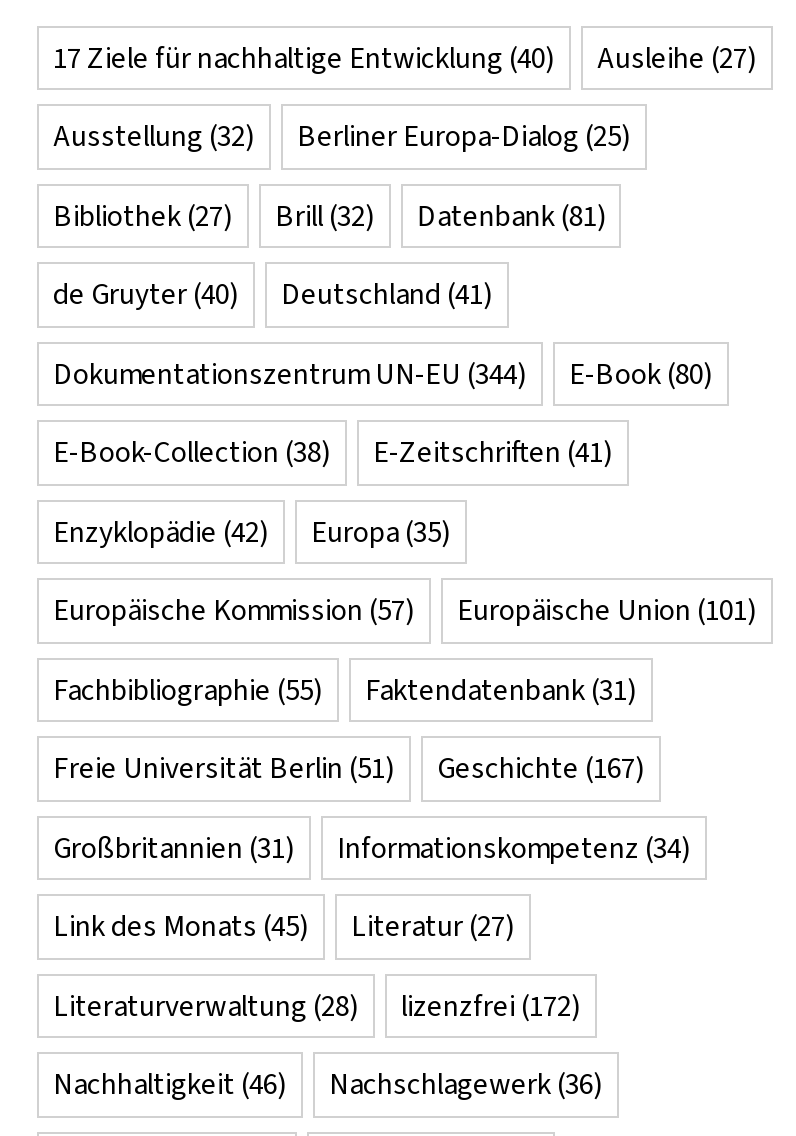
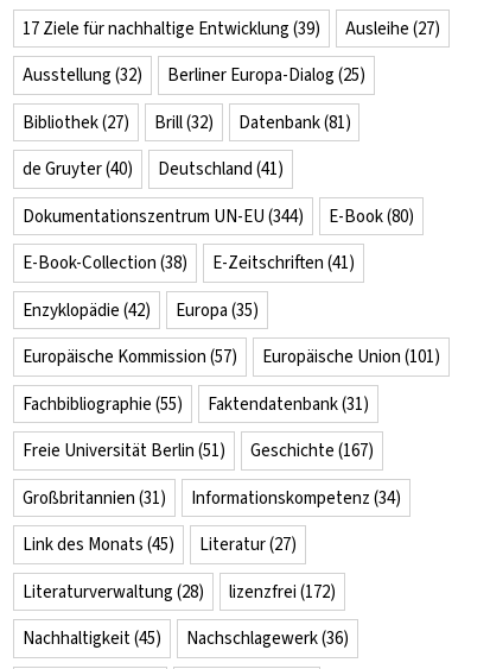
- 17 Ziele für nachhaltige Entwicklung (40)
+ 17 Ziele für nachhaltige Entwicklung (39)

- Nachhaltigkeit (46)
+ Nachhaltigkeit (45)
